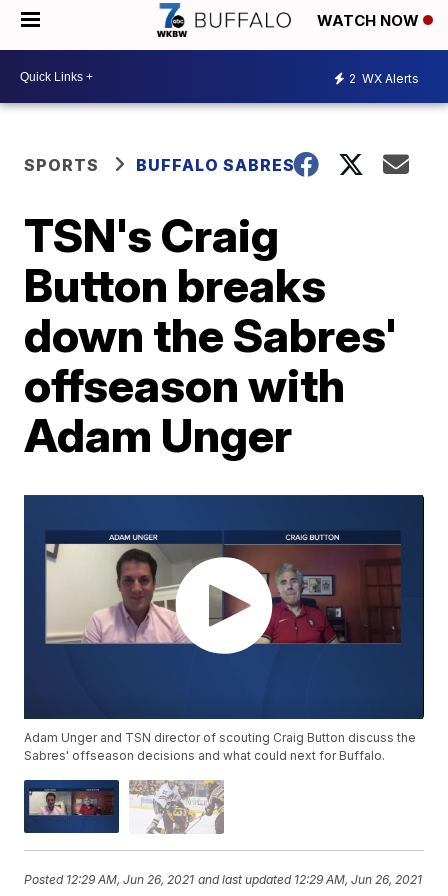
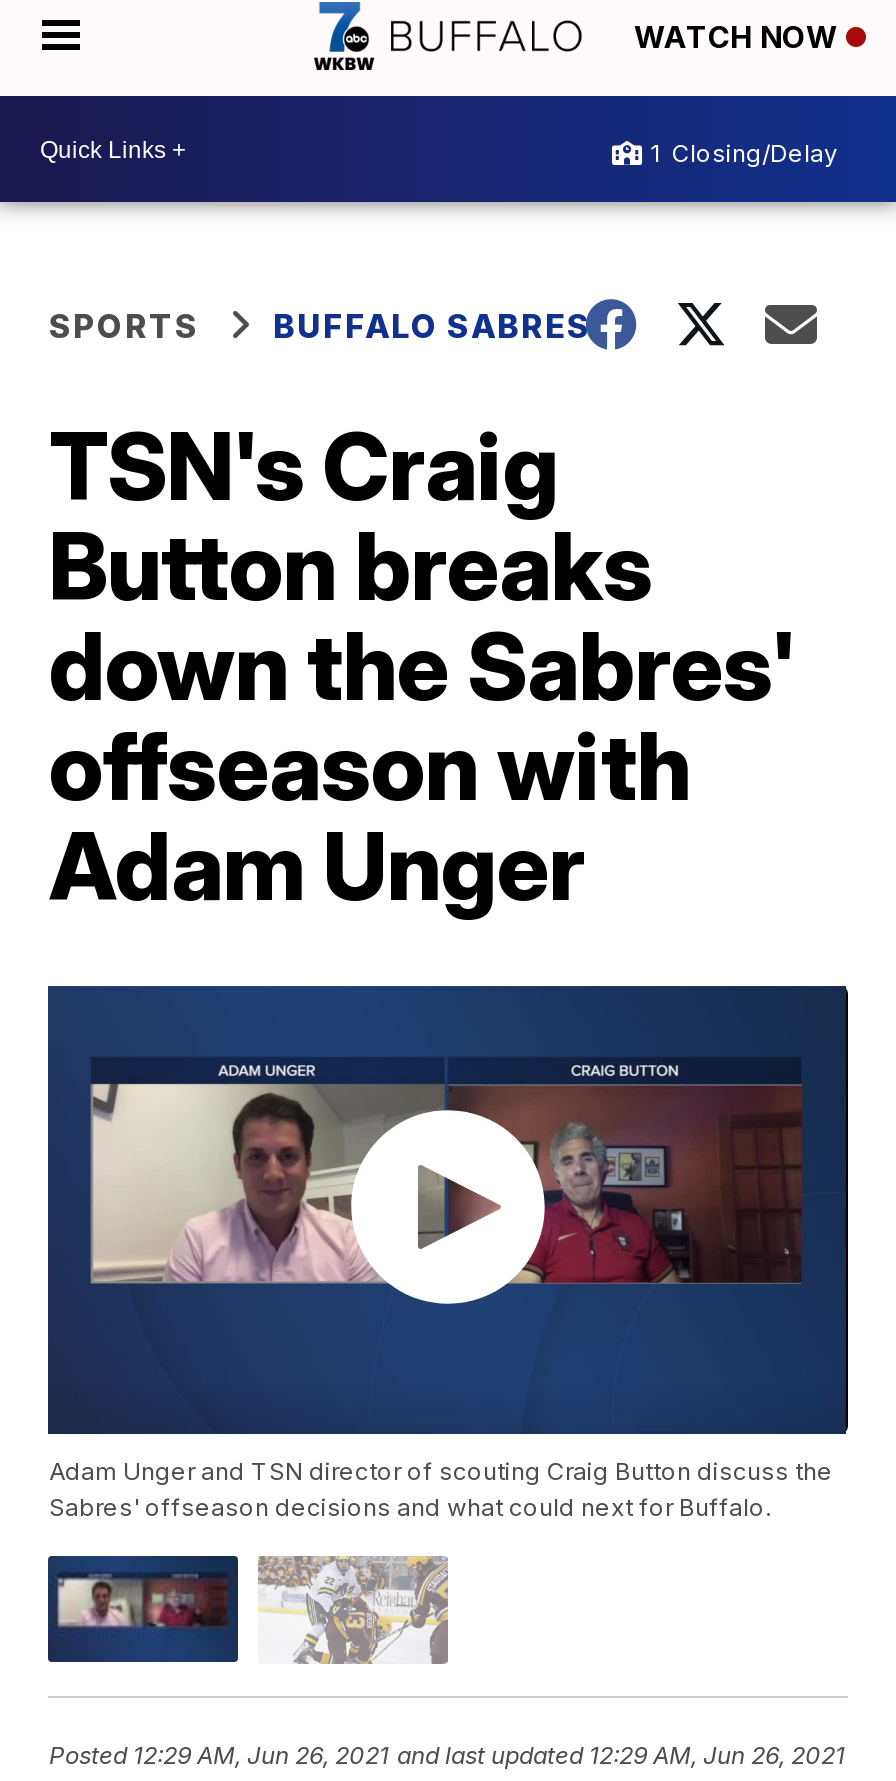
- 2 WX Alerts
+ 1 Closing/Delay
